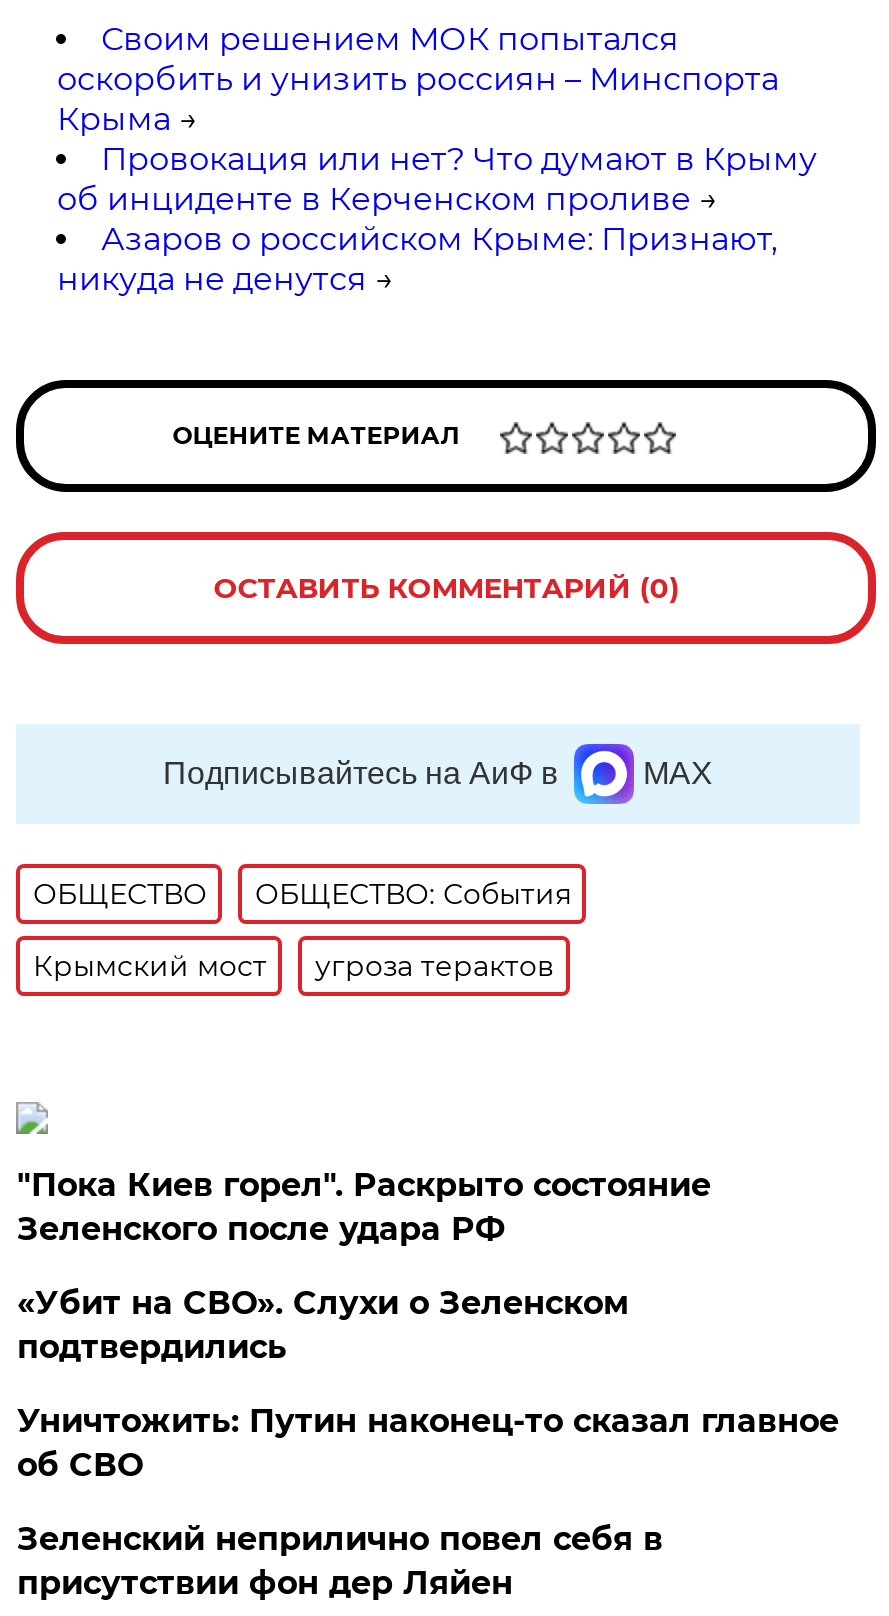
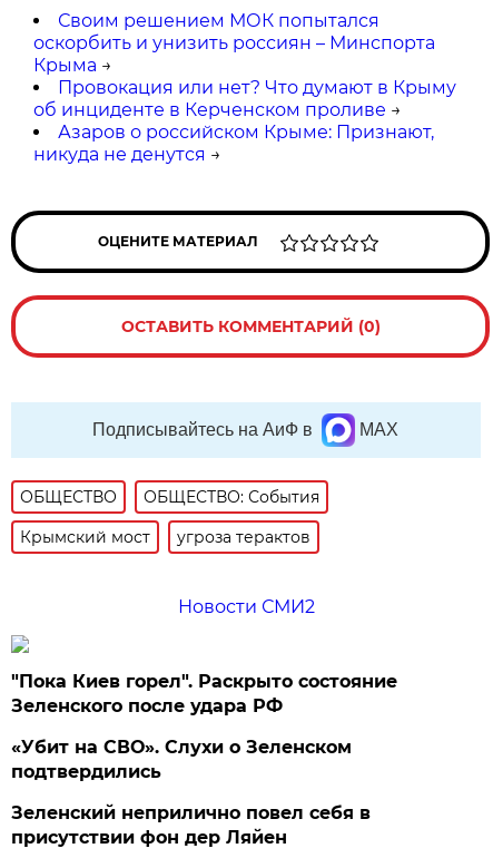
+ Новости СМИ2

moved down: "Пока Киев горел". Раскрыто состояние | Зеленского после удара РФ | «Убит на СВО». Слухи о Зеленском | подтвердились

- Уничтожить: Путин наконец-то сказал главное
- об СВО
